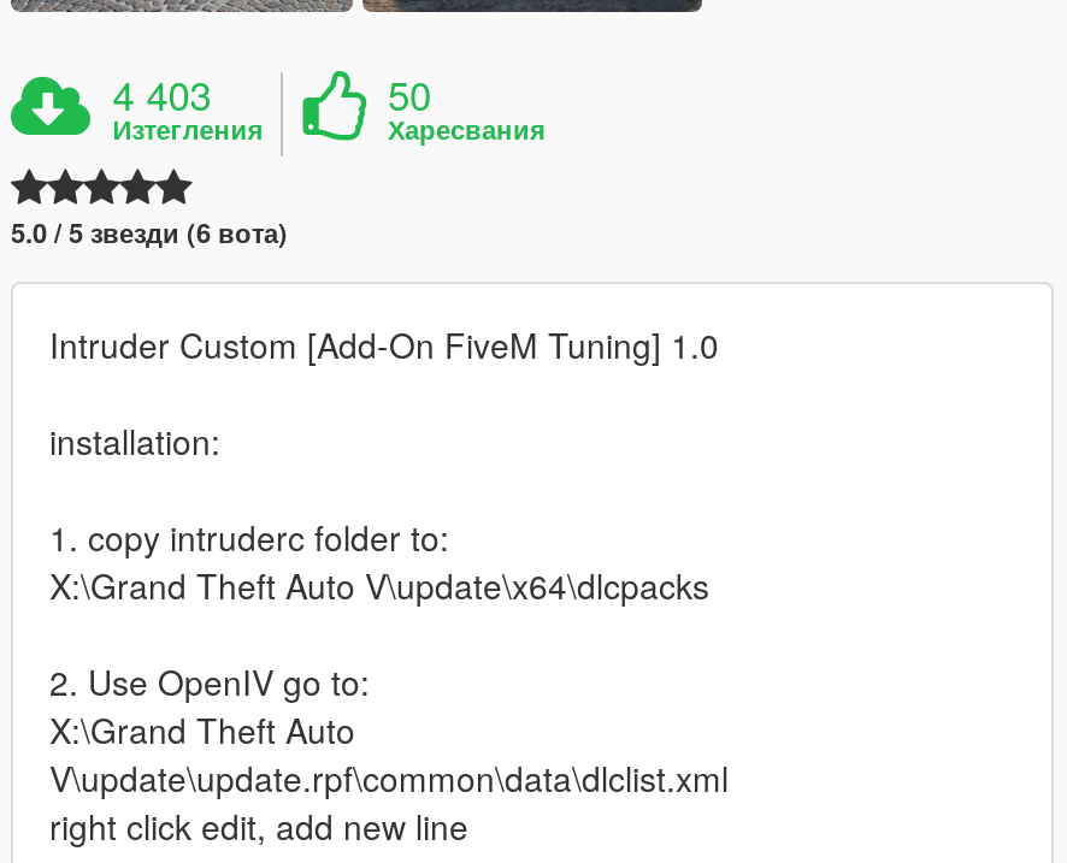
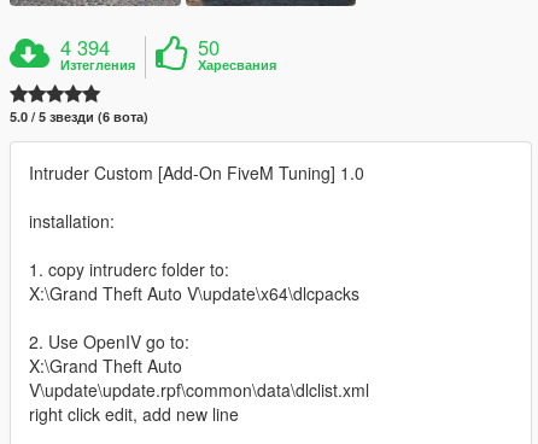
- 4 403
+ 4 394
